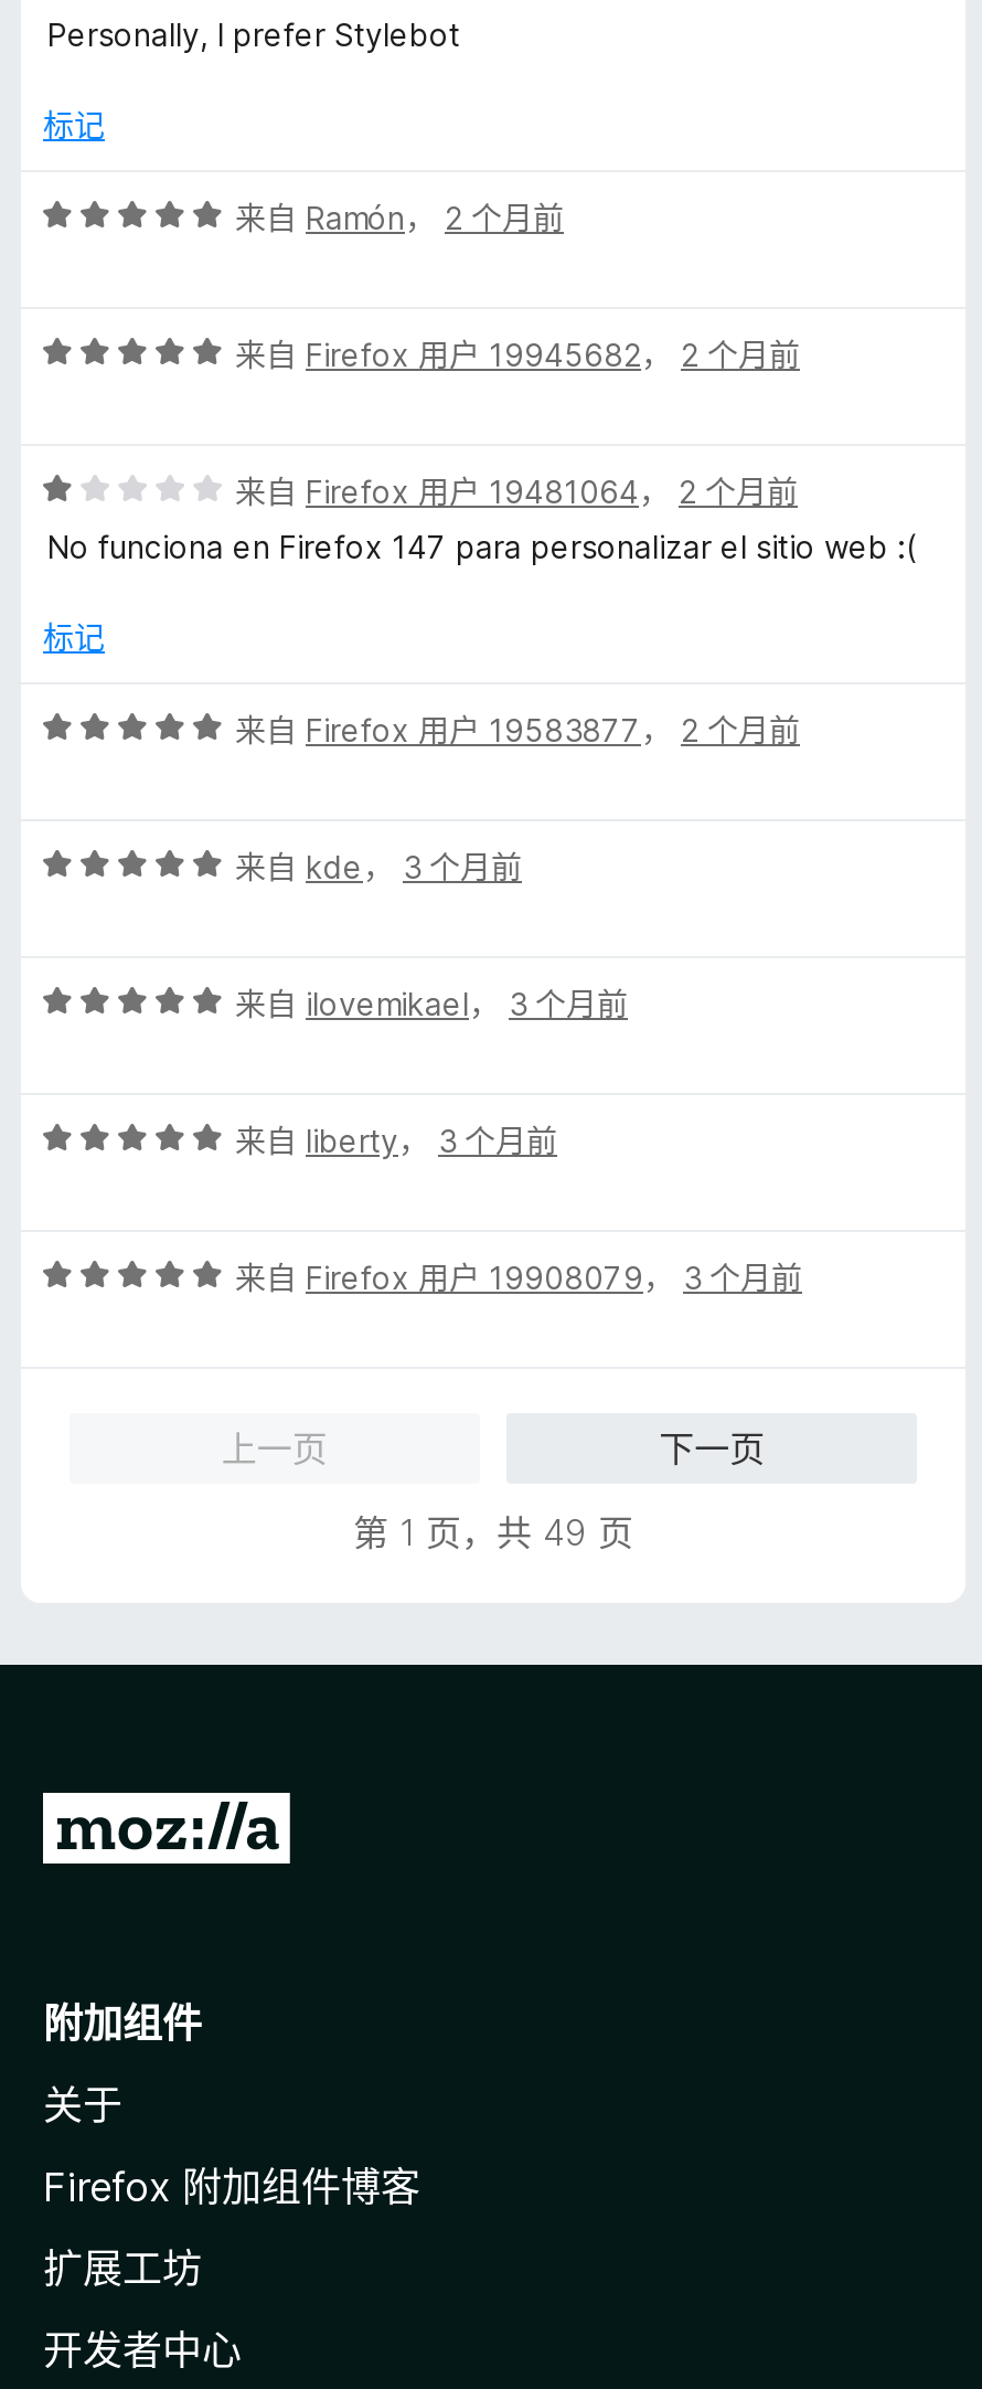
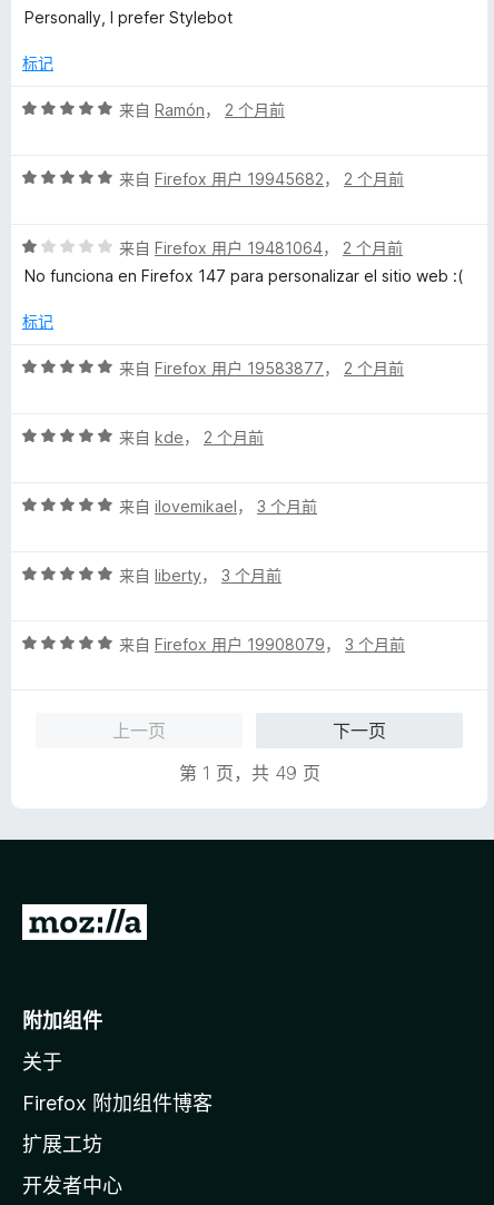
- 来自kde，3 个月前
+ 来自kde，2 个月前
